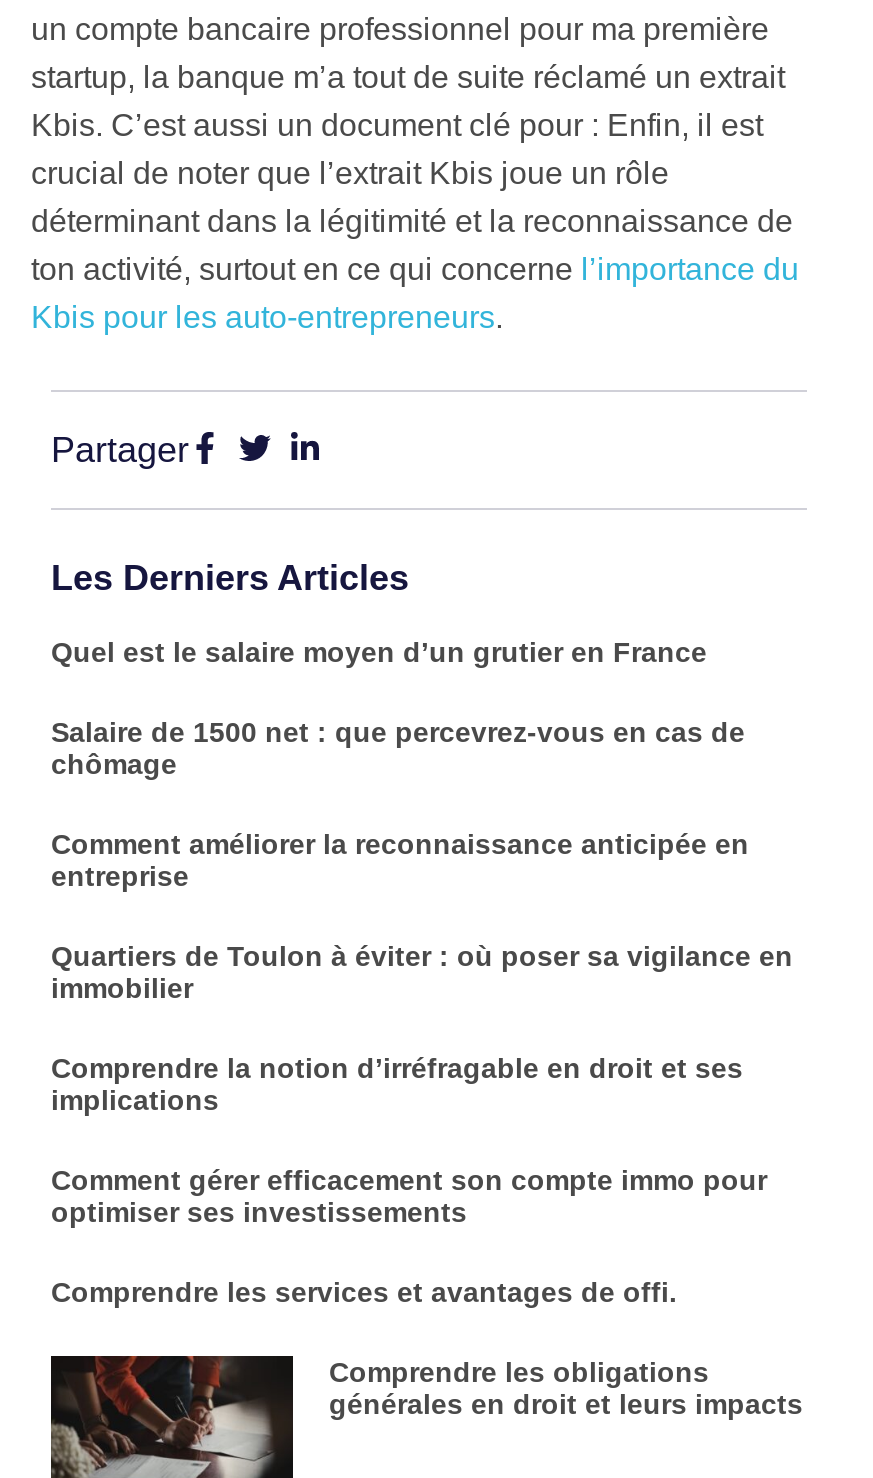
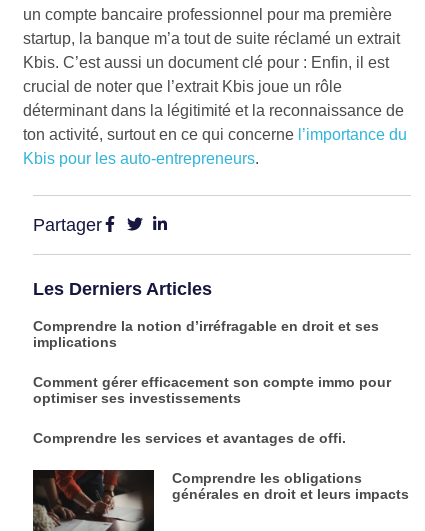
- Quel est le salaire moyen d’un grutier en France
- Salaire de 1500 net : que percevrez-vous en cas de
- chômage
- Comment améliorer la reconnaissance anticipée en
- entreprise
- Quartiers de Toulon à éviter : où poser sa vigilance en
- immobilier
